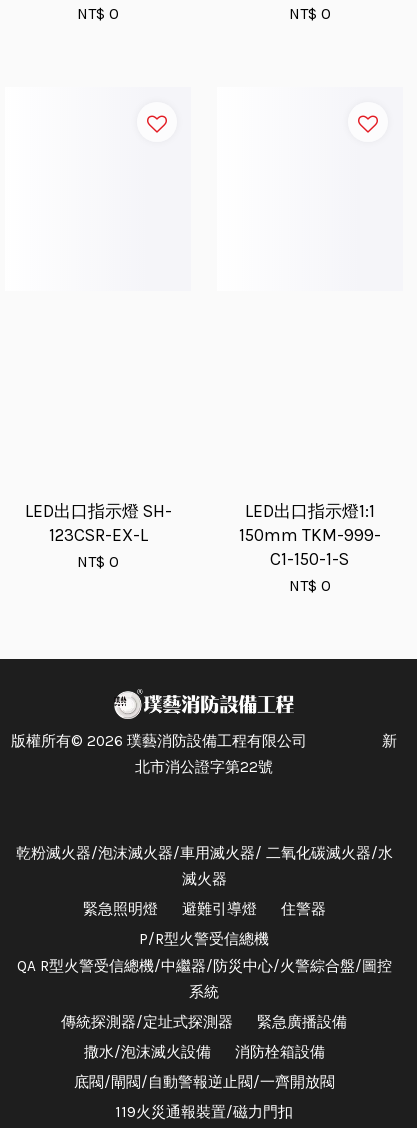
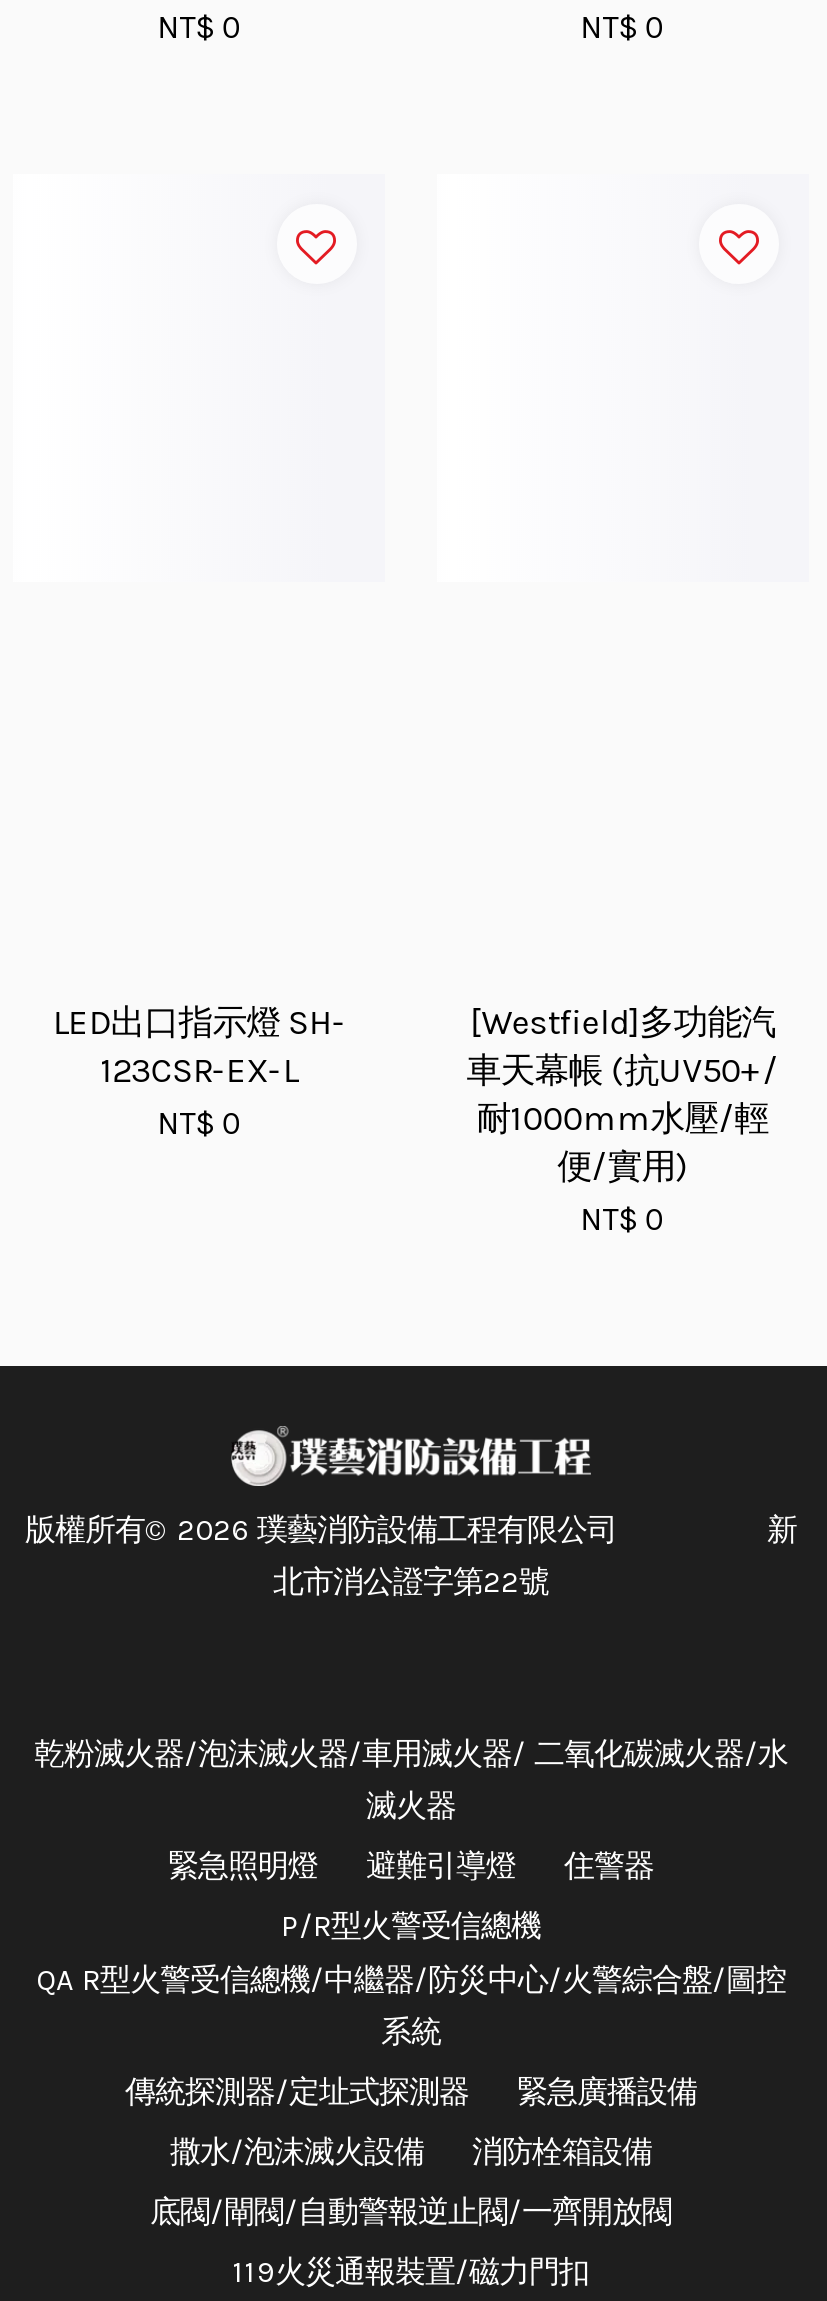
- LED出口指示燈1:1
- 150mm TKM-999-
- C1-150-1-S
+ [Westfield]多功能汽
+ 車天幕帳 (抗UV50+/
+ 耐1000mm水壓/輕
+ 便/實用)
